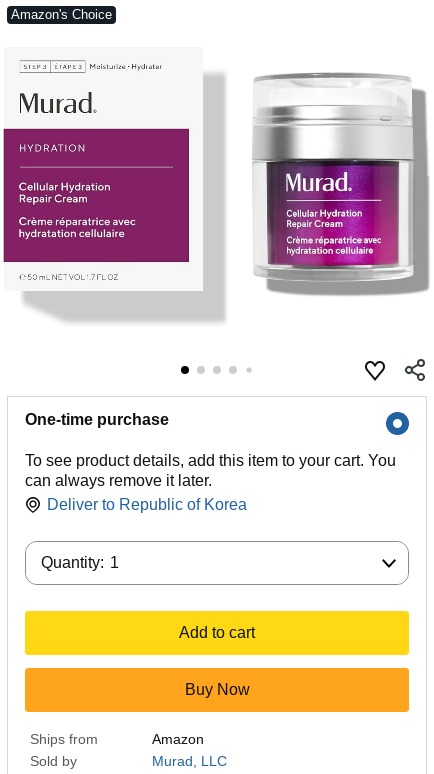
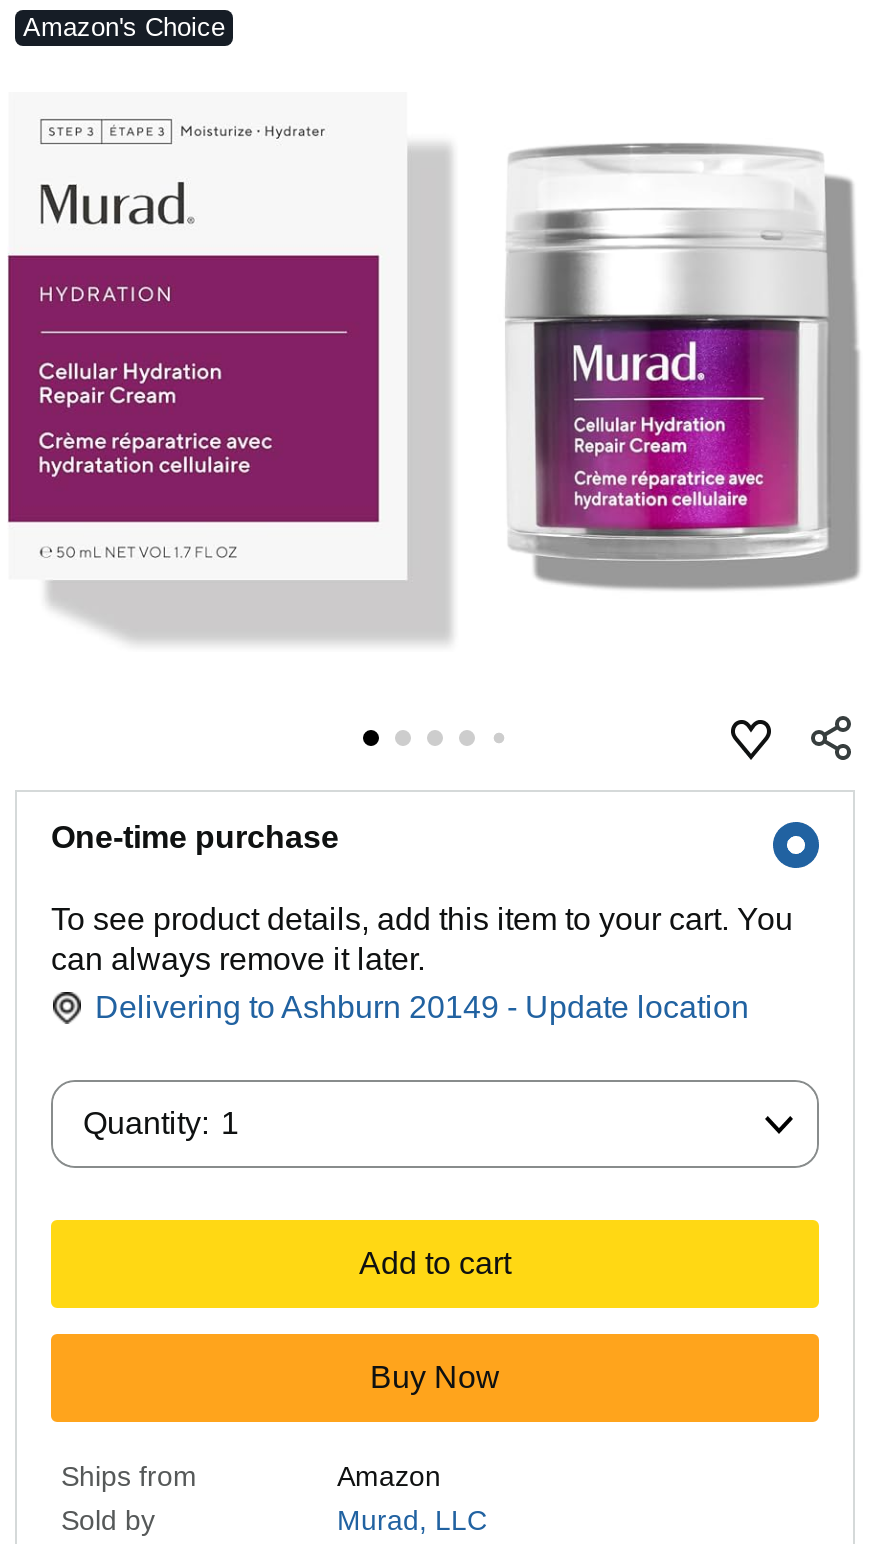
- Deliver to Republic of Korea
+ Delivering to Ashburn 20149 - Update location
